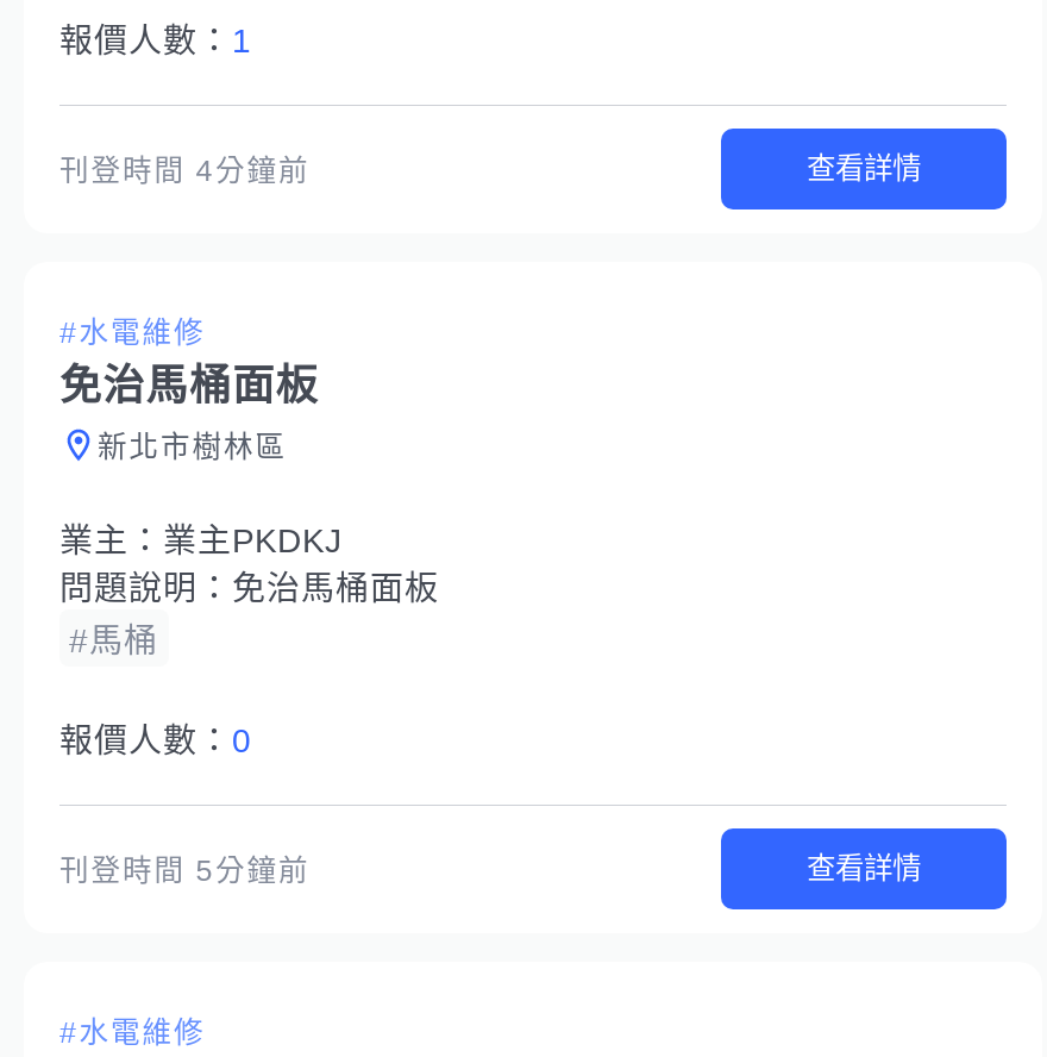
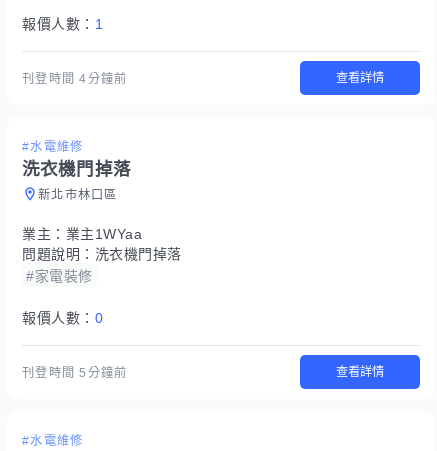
- 免治馬桶面板
- 新北市樹林區
+ 洗衣機門掉落
+ 新北市林口區

- 業主：業主PKDKJ
- 問題說明：免治馬桶面板
- #馬桶
+ 業主：業主1WYaa
+ 問題說明：洗衣機門掉落
+ #家電裝修
